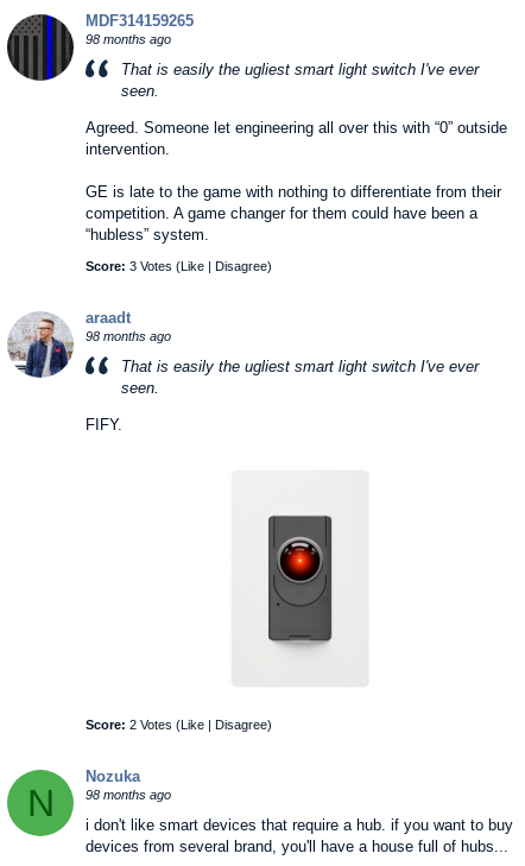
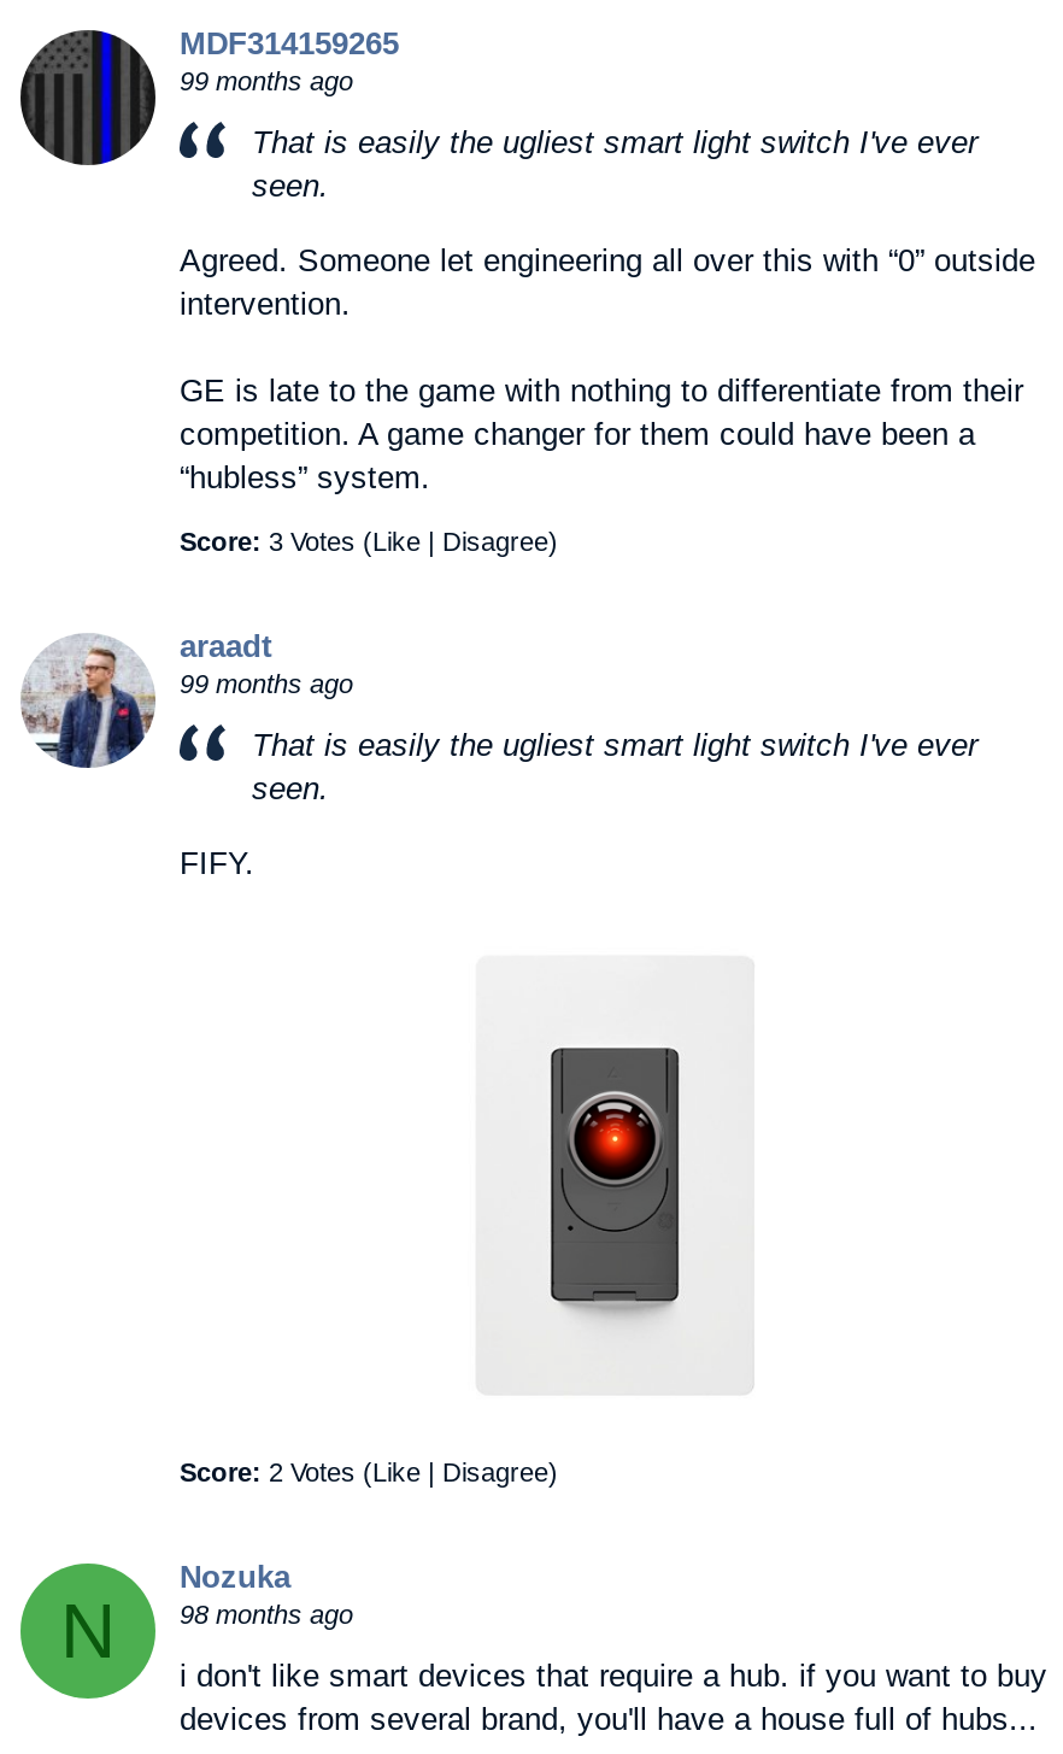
- 98 months ago
+ 99 months ago

- 98 months ago
+ 99 months ago
